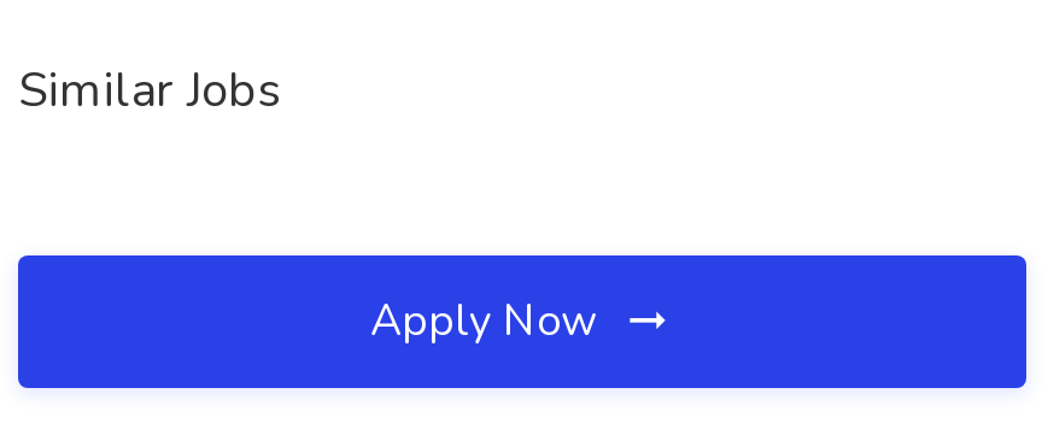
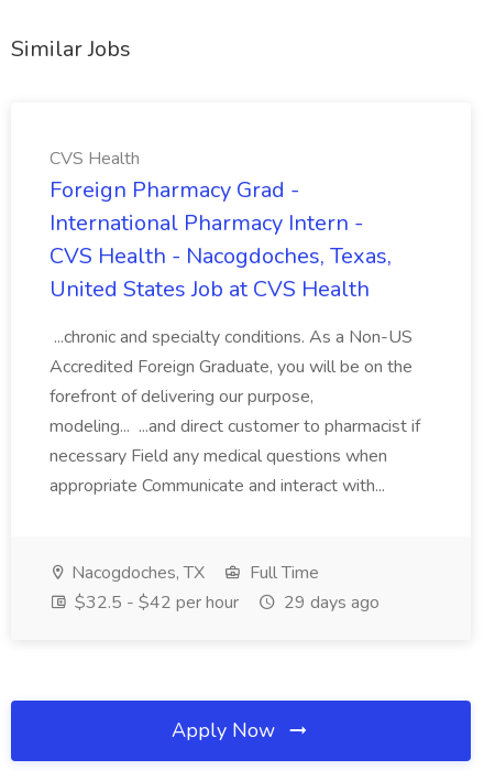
+ CVS Health
+ Foreign Pharmacy Grad -
+ International Pharmacy Intern -
+ CVS Health - Nacogdoches, Texas,
+ United States Job at CVS Health
+ ...chronic and specialty conditions. As a Non-US
+ Accredited Foreign Graduate, you will be on the
+ forefront of delivering our purpose,
+ modeling... ...and direct customer to pharmacist if
+ necessary Field any medical questions when
+ appropriate Communicate and interact with...

+ Nacogdoches, TX
+ Full Time
+ $32.5 - $42 per hour
+ 29 days ago
